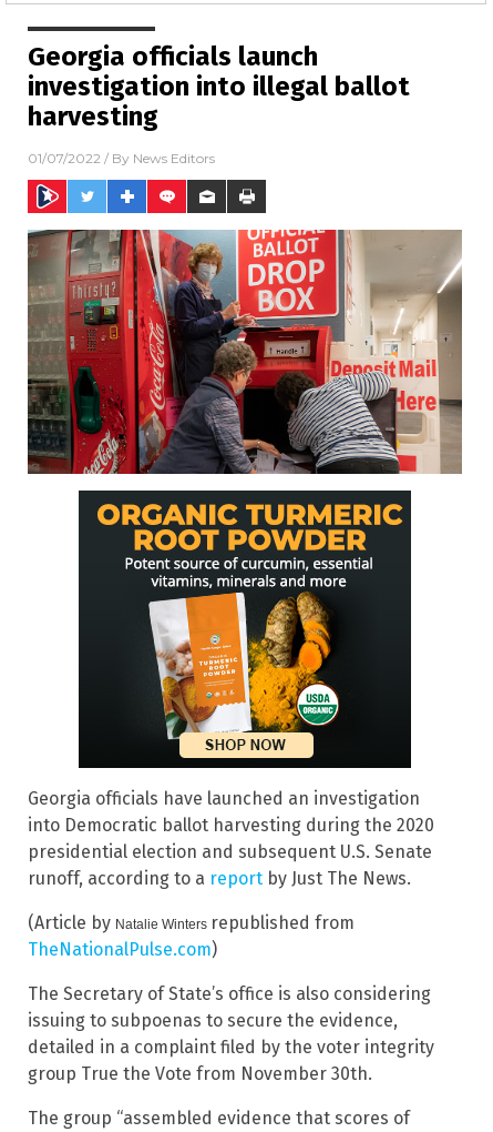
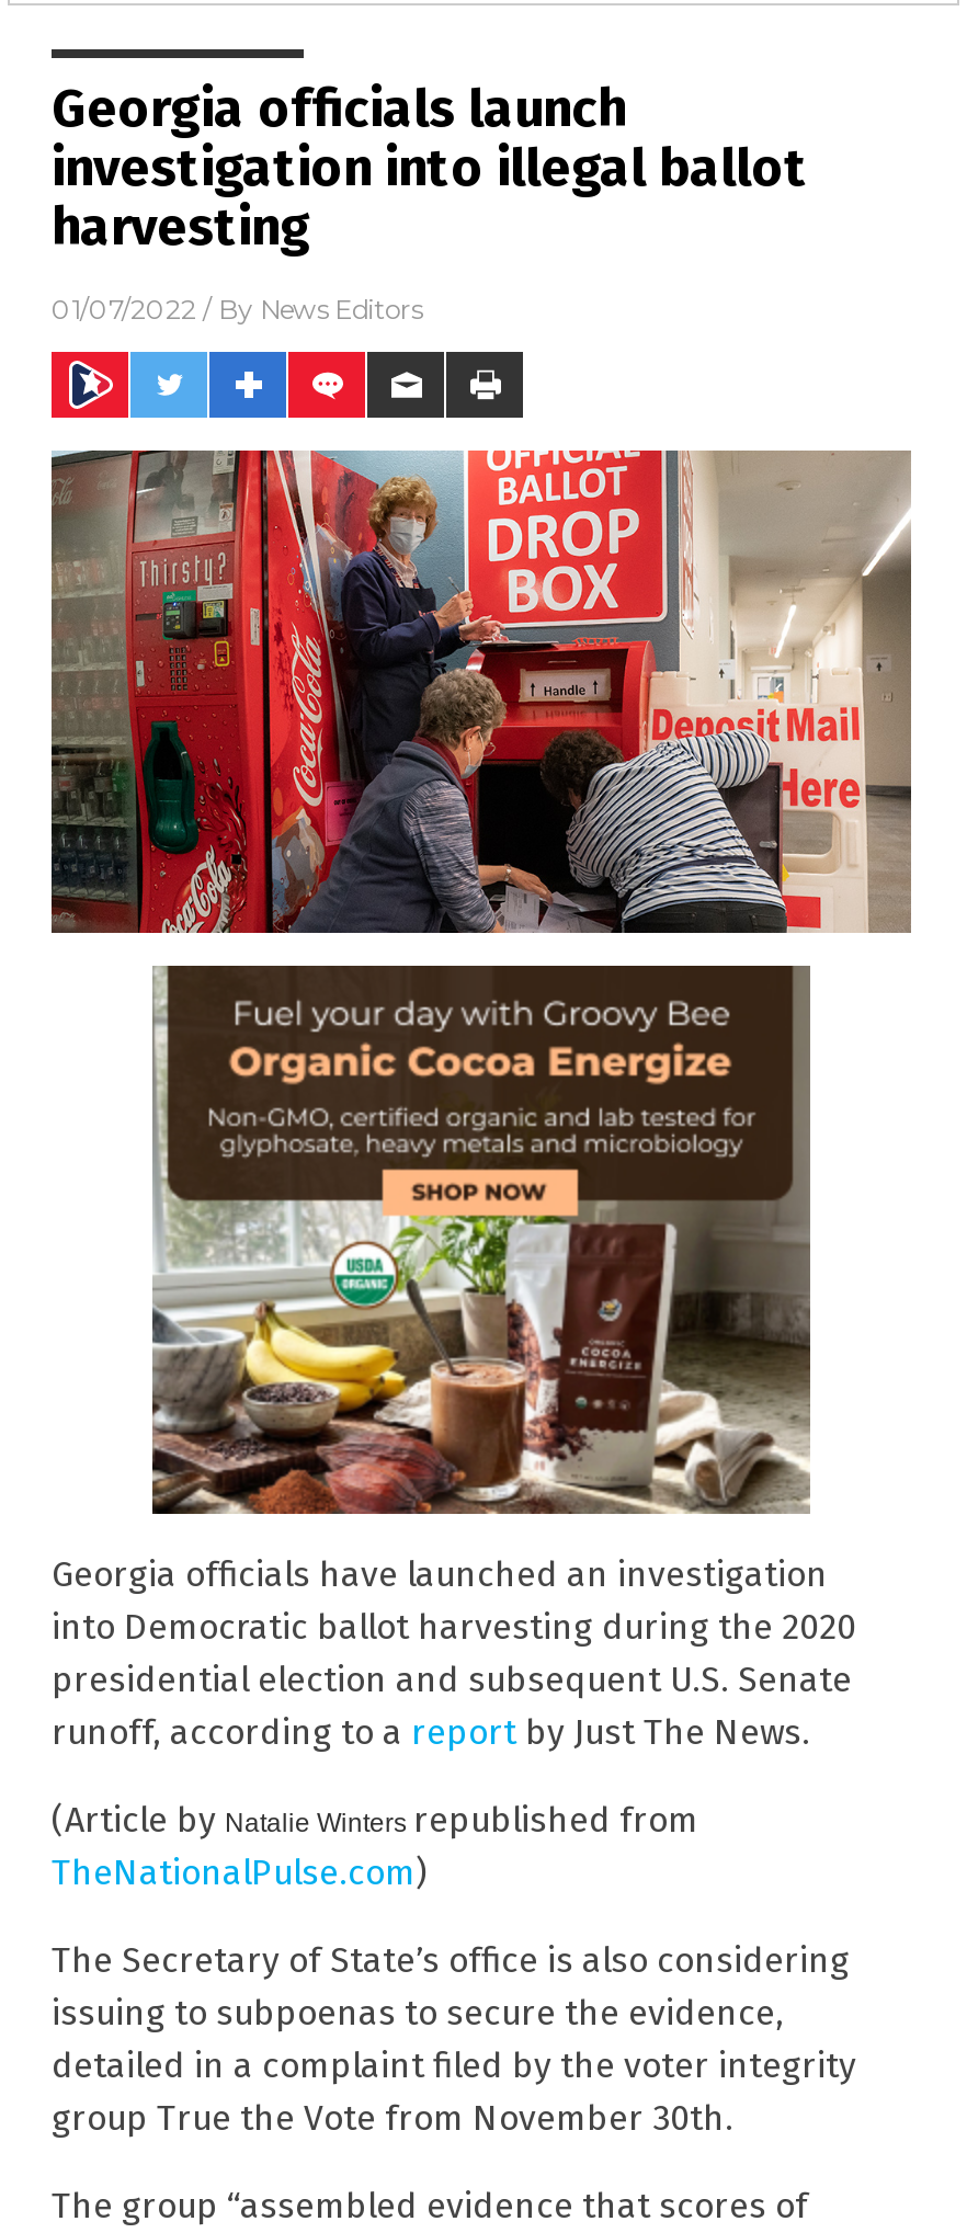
- [image]
+ [image]
